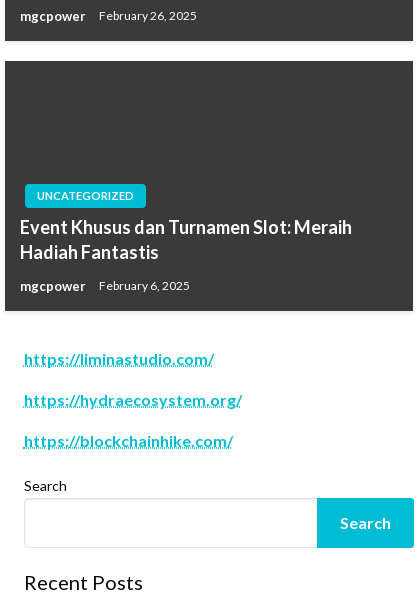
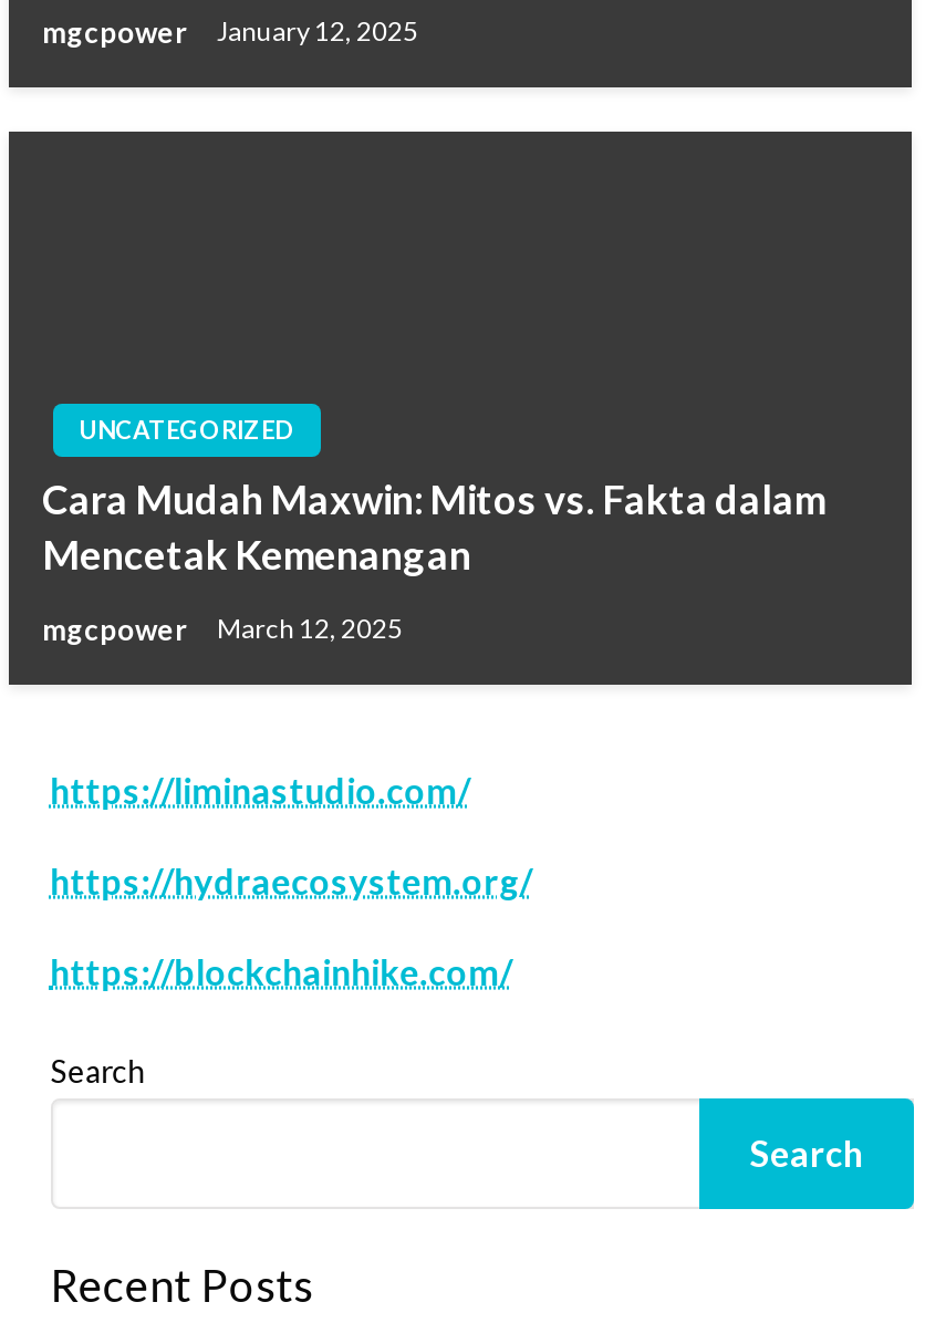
- mgcpower February 26, 2025
+ mgcpower January 12, 2025

- Event Khusus dan Turnamen Slot: Meraih
- Hadiah Fantastis
+ Cara Mudah Maxwin: Mitos vs. Fakta dalam
+ Mencetak Kemenangan

- mgcpower February 6, 2025
+ mgcpower March 12, 2025
